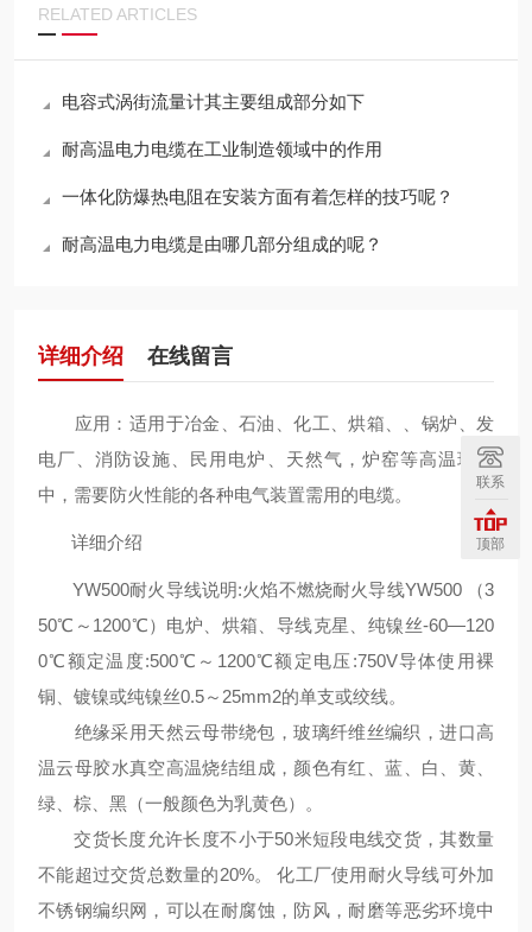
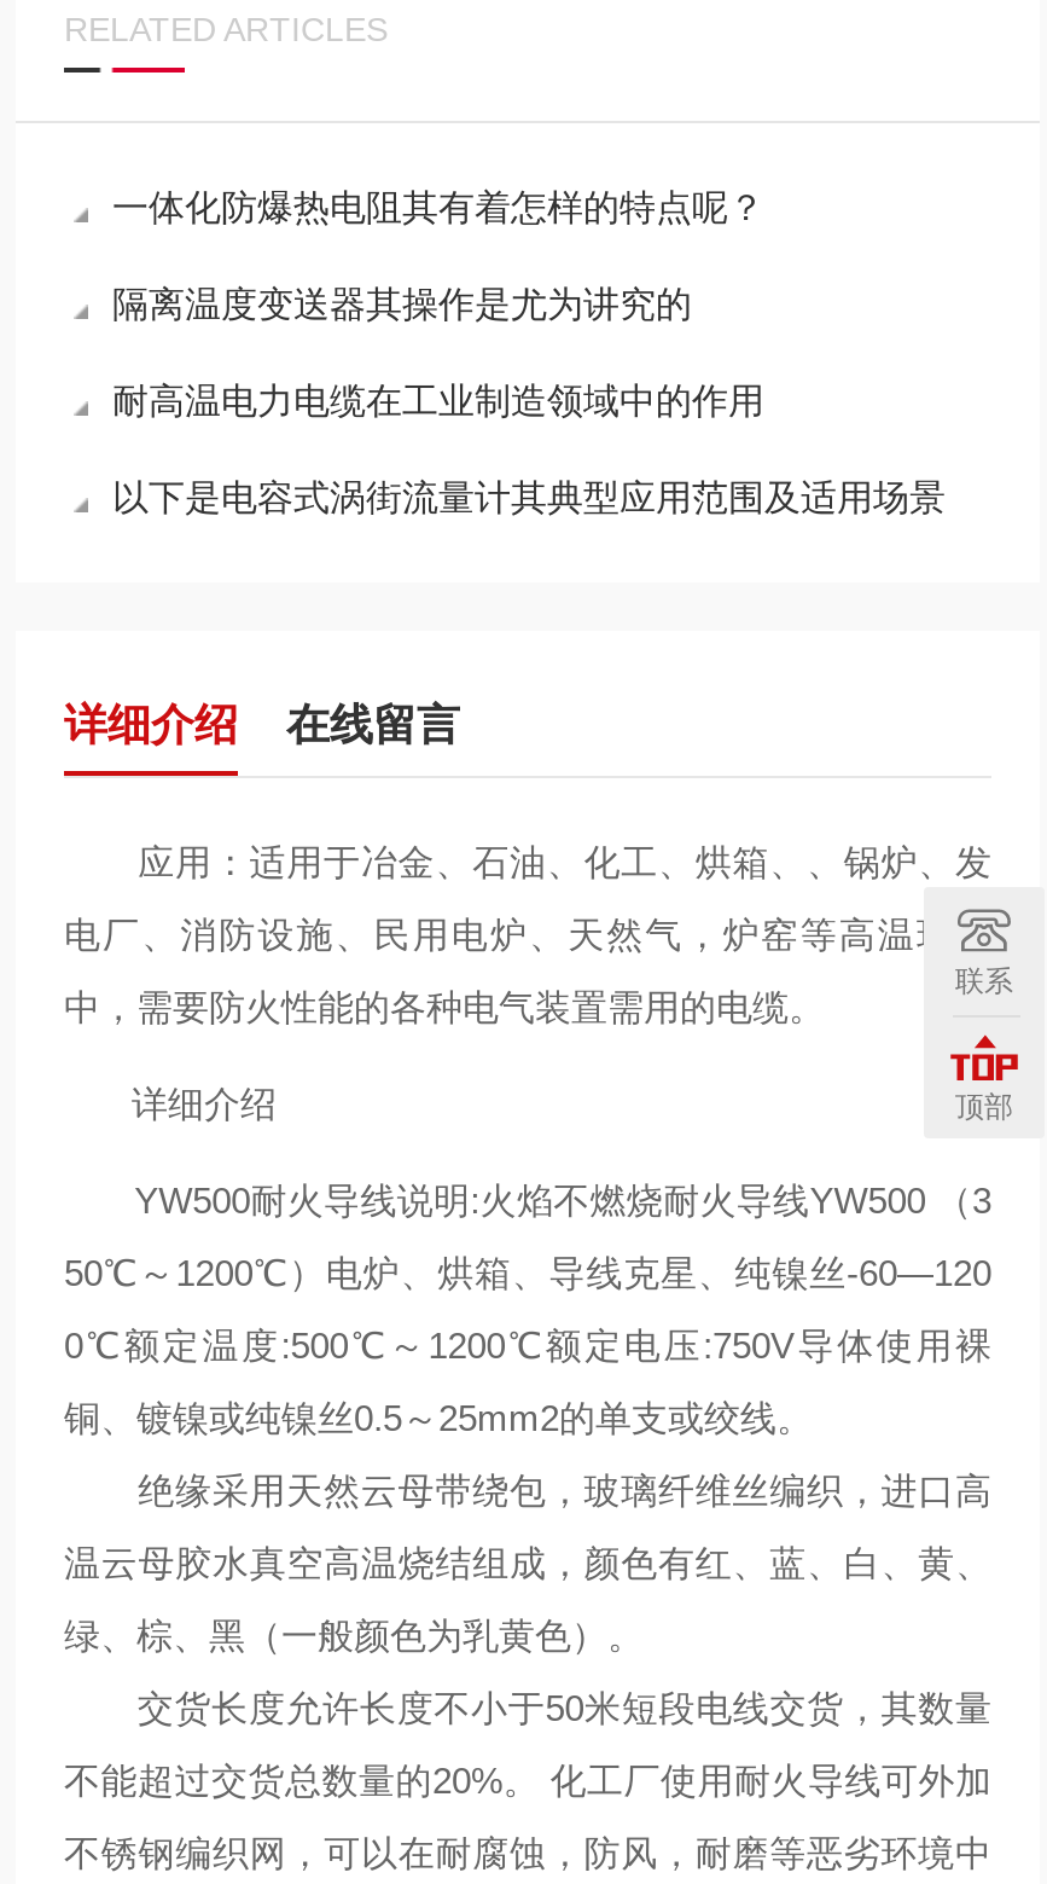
- 电容式涡街流量计其主要组成部分如下
+ 一体化防爆热电阻其有着怎样的特点呢？
+ 隔离温度变送器其操作是尤为讲究的

moved down: 耐高温电力电缆在工业制造领域中的作用

- 一体化防爆热电阻在安装方面有着怎样的技巧呢？
- 耐高温电力电缆是由哪几部分组成的呢？
+ 以下是电容式涡街流量计其典型应用范围及适用场景
